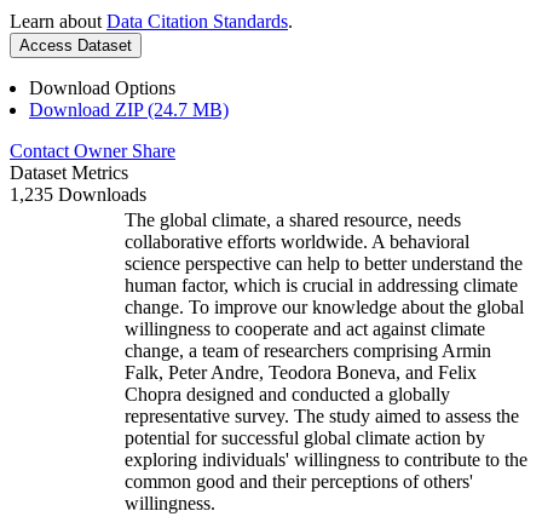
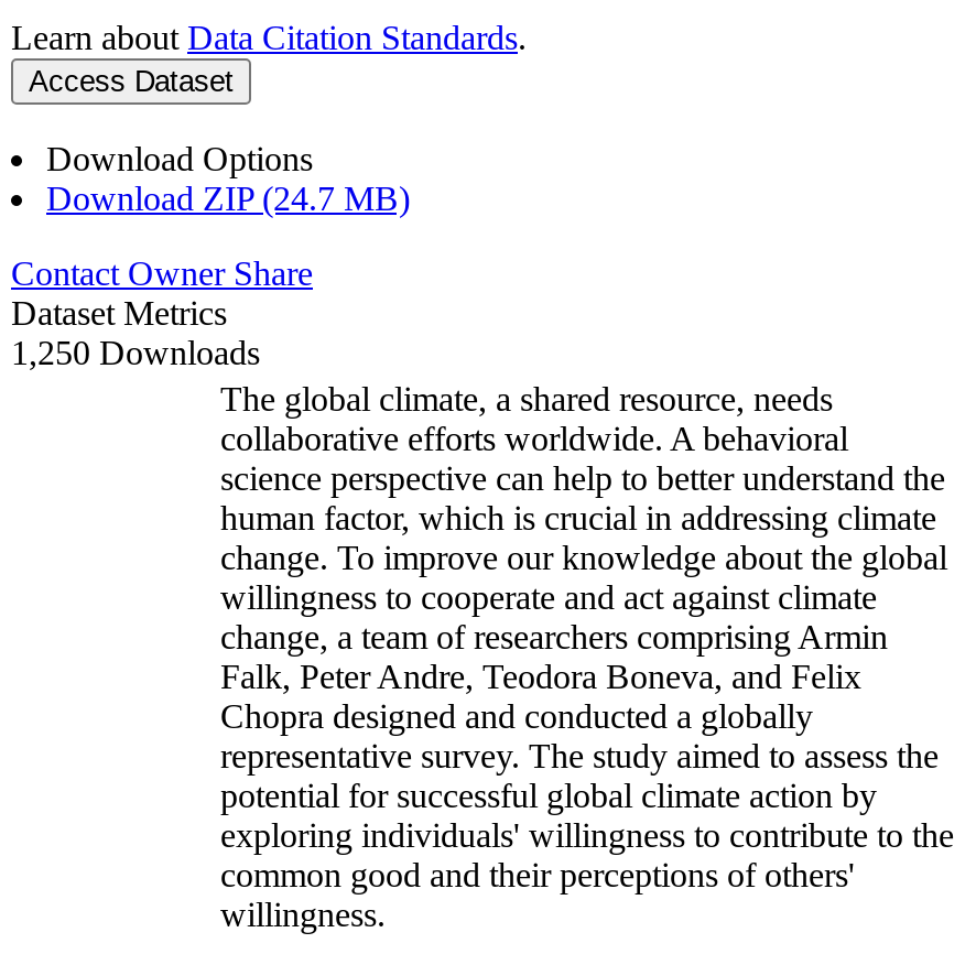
- 1,235 Downloads
+ 1,250 Downloads
